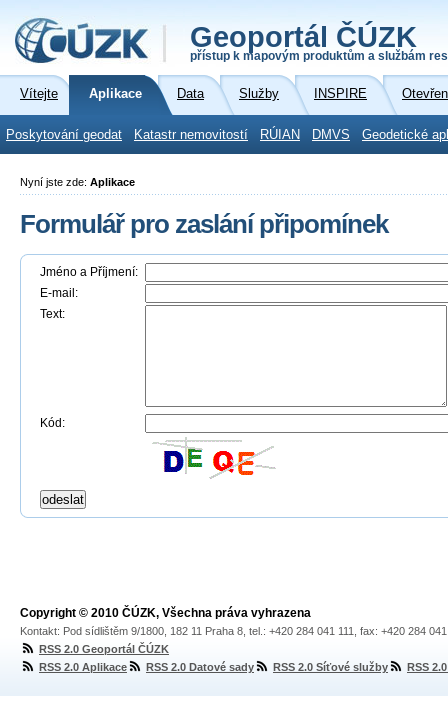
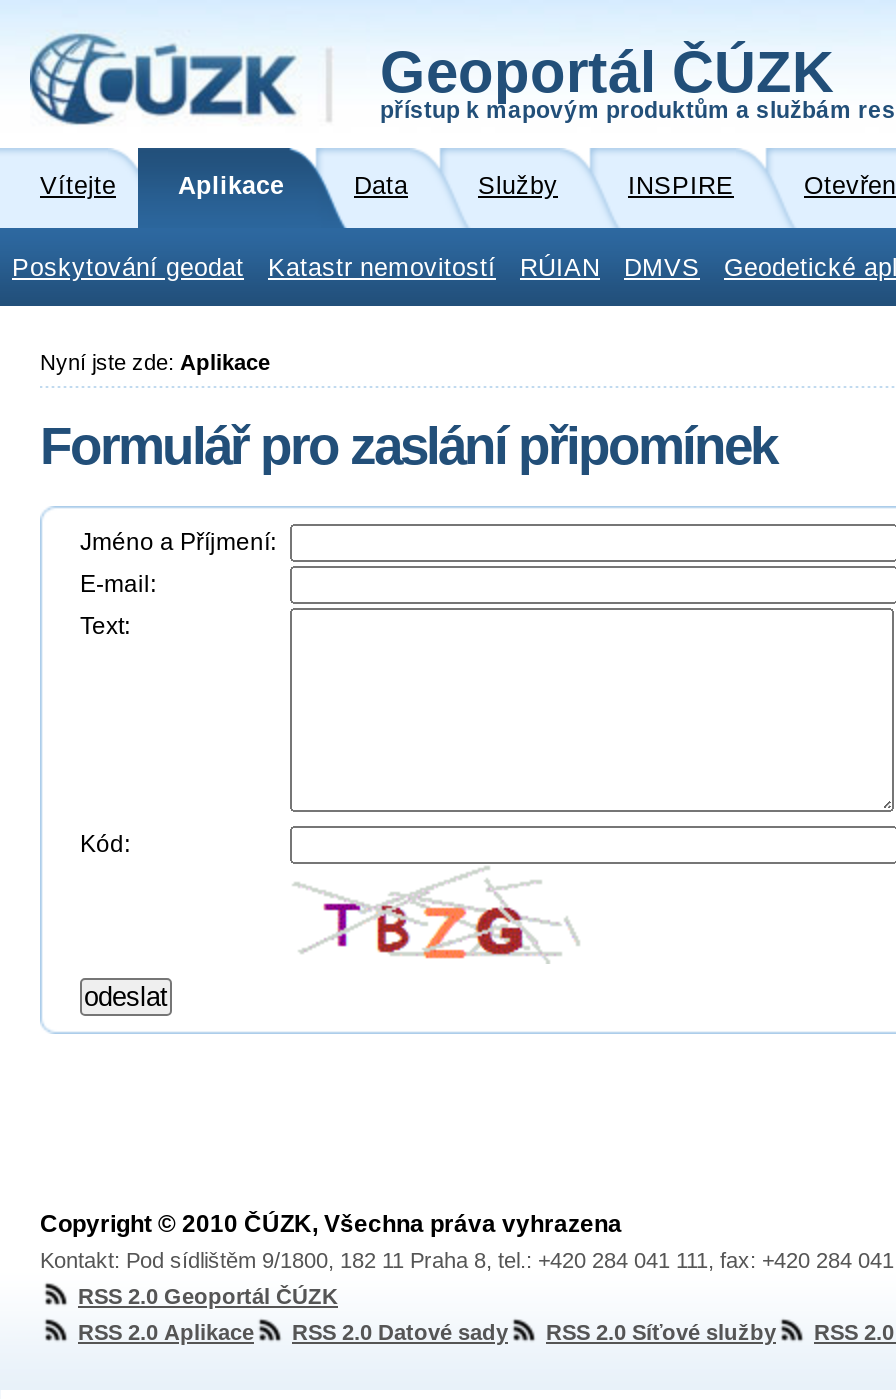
- [image]
+ [image]
